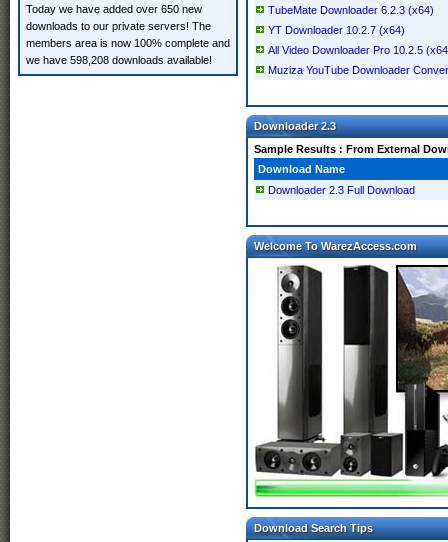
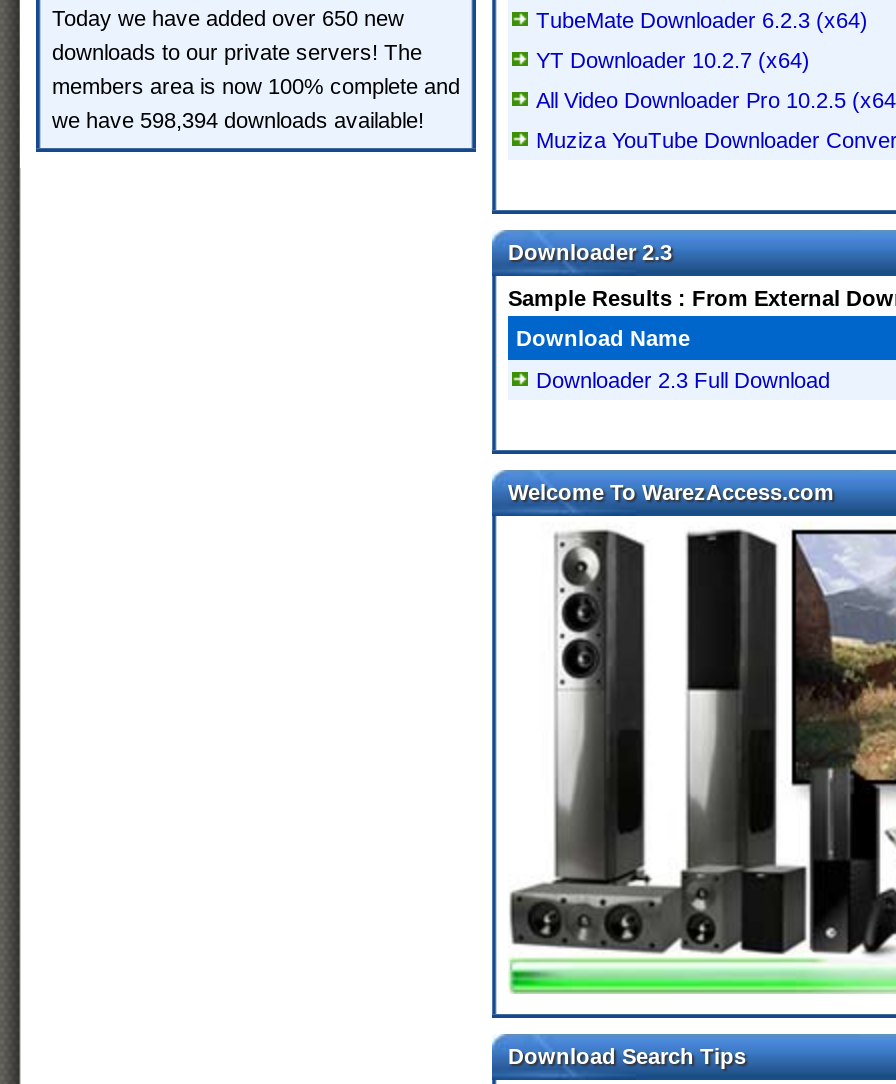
- we have 598,208 downloads available!
+ we have 598,394 downloads available!
